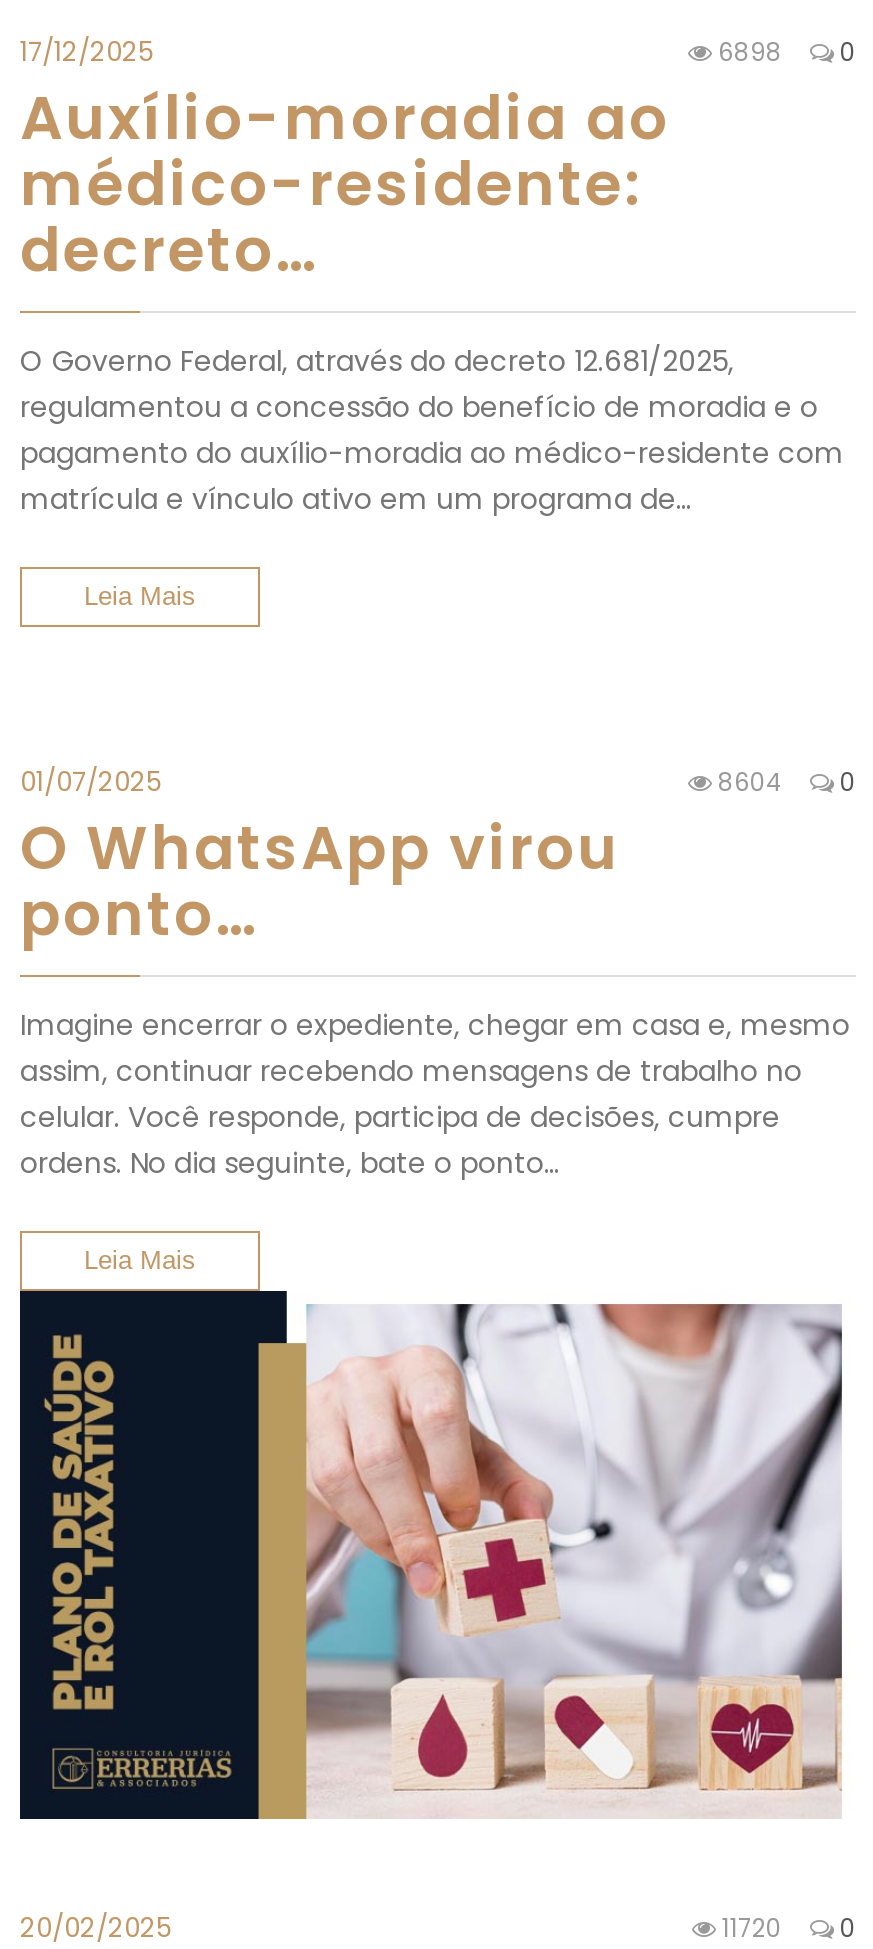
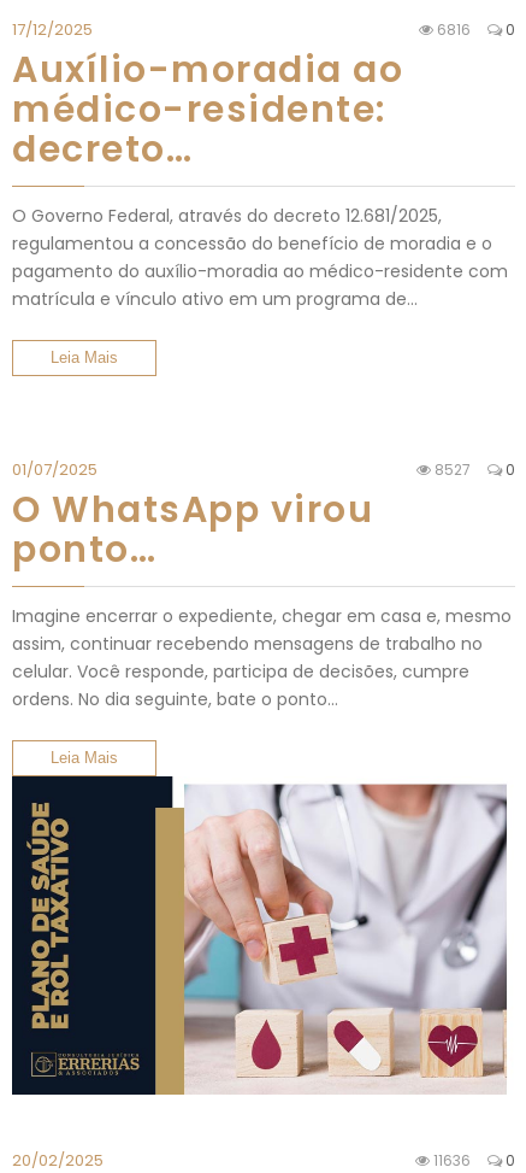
- 6898 0
+ 6816 0

- 8604 0
+ 8527 0

- 11720 0
+ 11636 0
